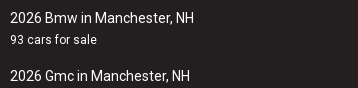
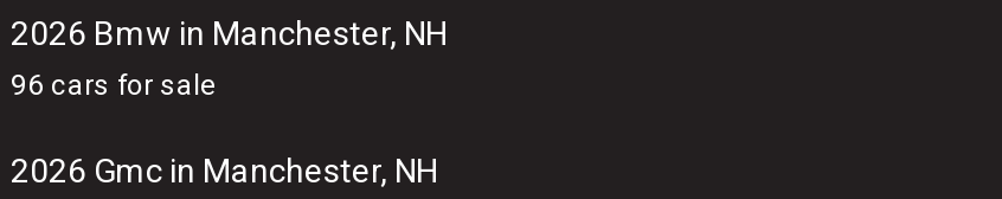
- 93 cars for sale
+ 96 cars for sale
